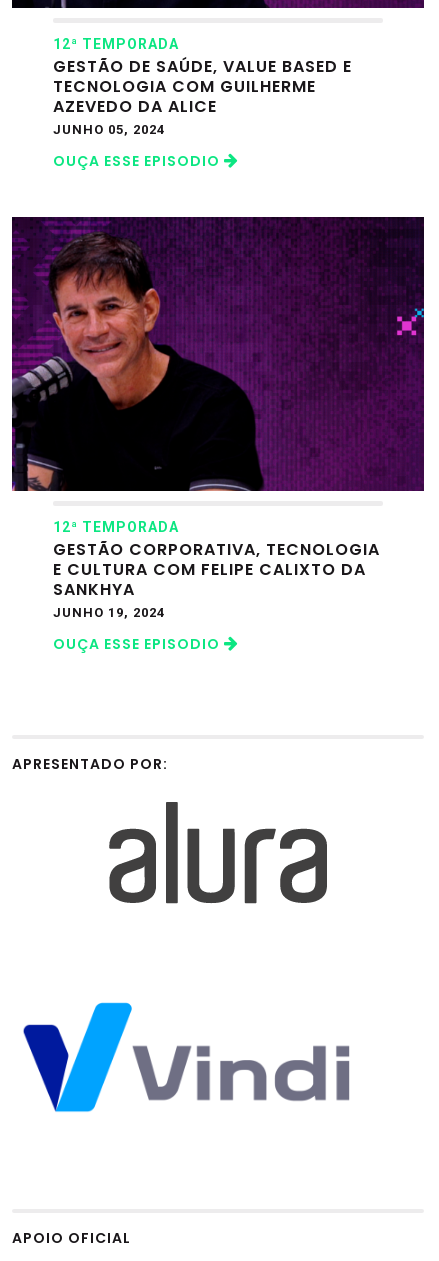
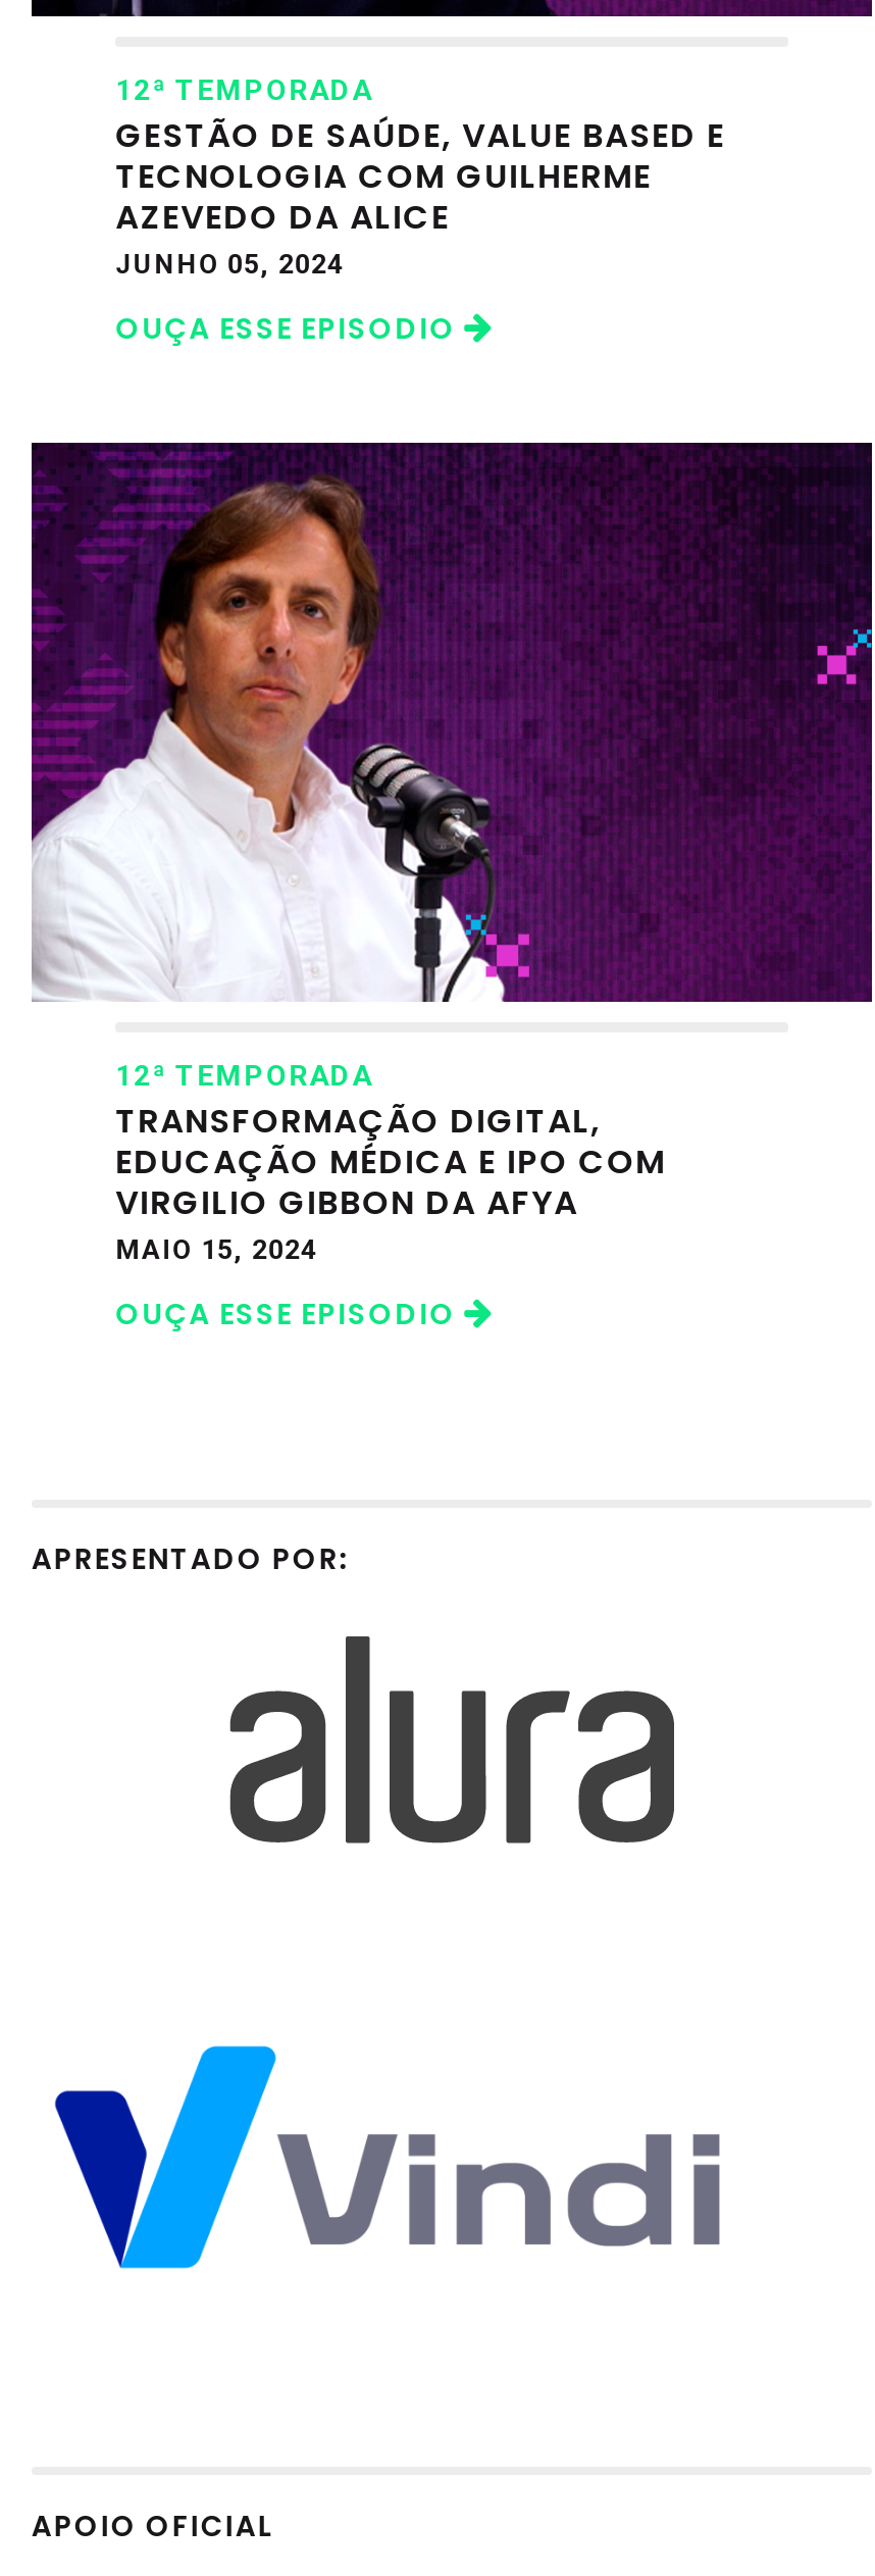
- [image]
+ [image]

- GESTÃO CORPORATIVA, TECNOLOGIA
- E CULTURA COM FELIPE CALIXTO DA
- SANKHYA
- JUNHO 19, 2024
+ TRANSFORMAÇÃO DIGITAL,
+ EDUCAÇÃO MÉDICA E IPO COM
+ VIRGILIO GIBBON DA AFYA
+ MAIO 15, 2024
